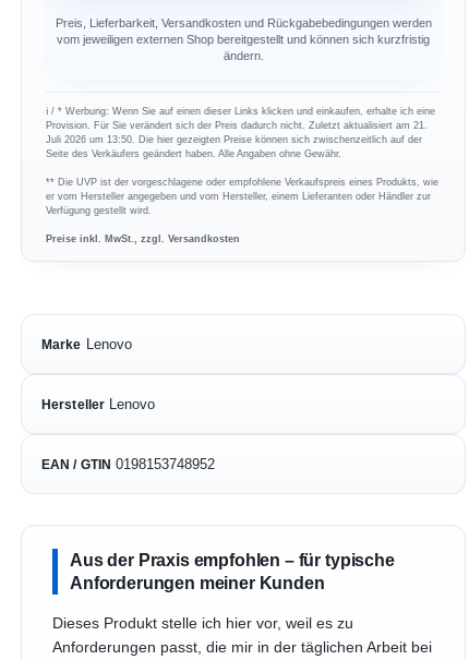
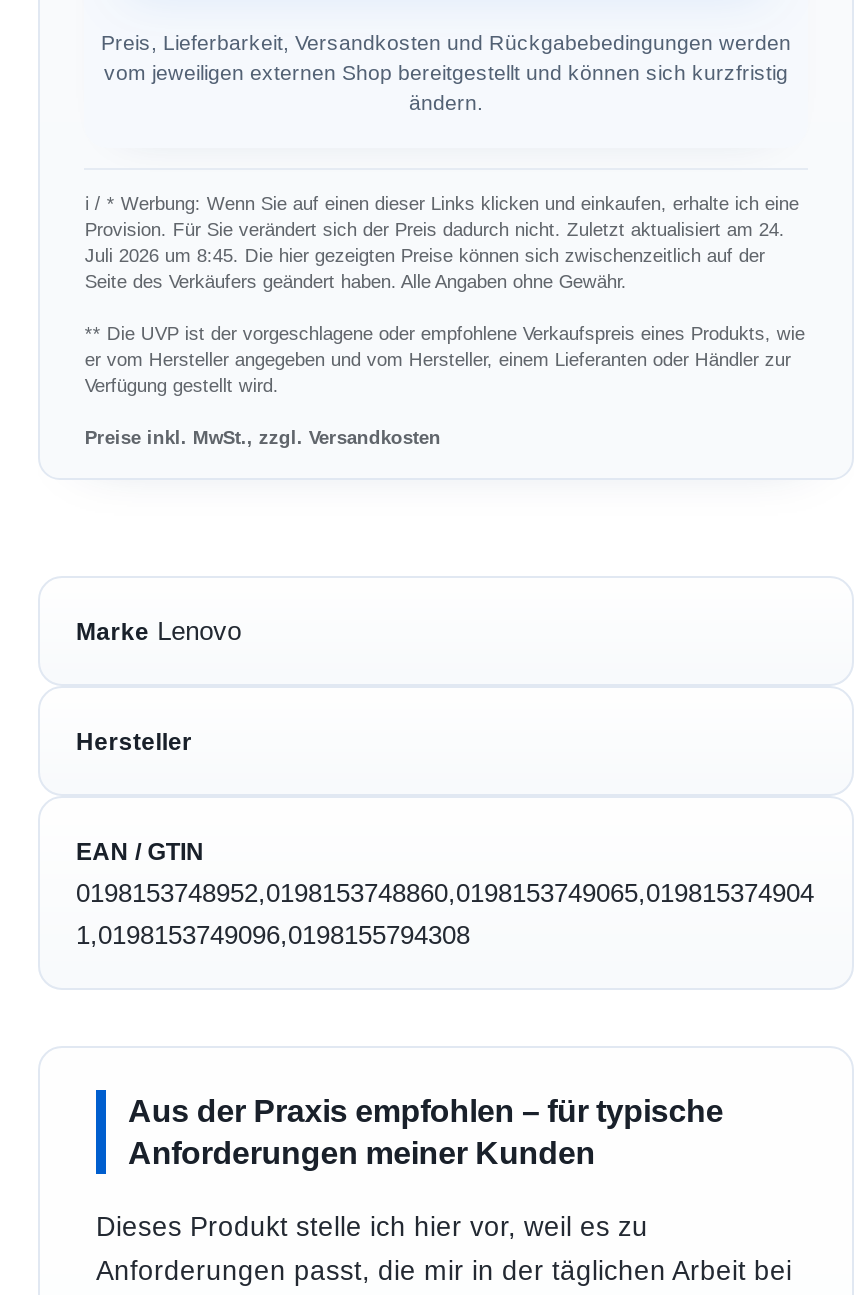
- Provision. Für Sie verändert sich der Preis dadurch nicht. Zuletzt aktualisiert am 21.
+ Provision. Für Sie verändert sich der Preis dadurch nicht. Zuletzt aktualisiert am 24.

- Juli 2026 um 13:50. Die hier gezeigten Preise können sich zwischenzeitlich auf der
+ Juli 2026 um 8:45. Die hier gezeigten Preise können sich zwischenzeitlich auf der

- Hersteller Lenovo
+ Hersteller

- EAN / GTIN 0198153748952
+ EAN / GTIN
+ 0198153748952,0198153748860,0198153749065,019815374904
+ 1,0198153749096,0198155794308
